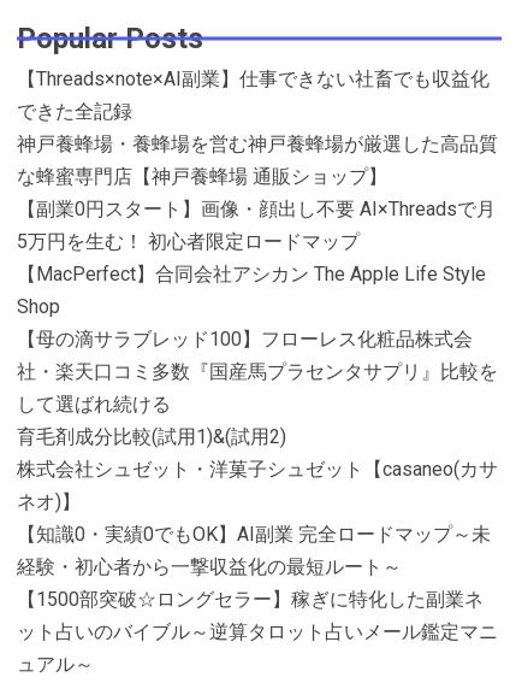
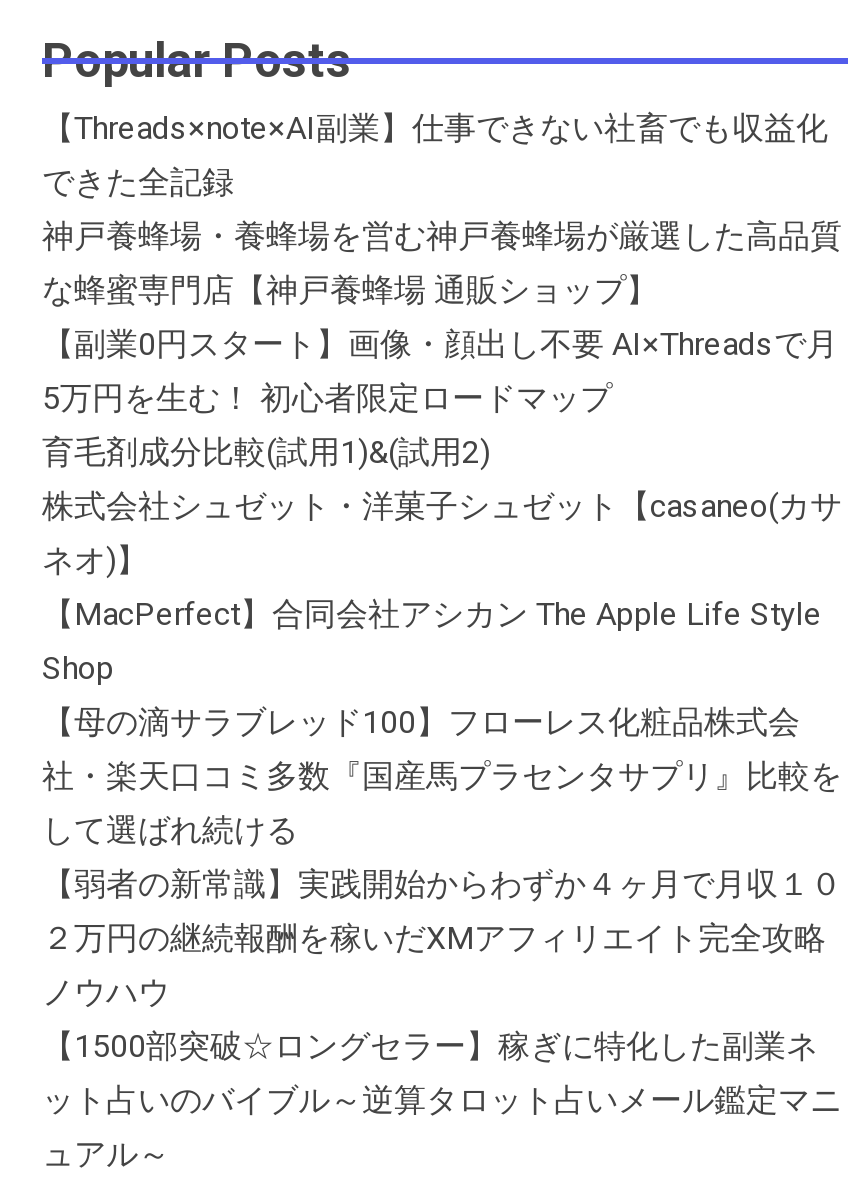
moved down: 【MacPerfect】合同会社アシカン The Apple Life Style | Shop | 【母の滴サラブレッド100】フローレス化粧品株式会 | 社・楽天口コミ多数『国産馬プラセンタサプリ』比較を | して選ばれ続ける

moved up: 育毛剤成分比較(試用1)&(試用2) | 株式会社シュゼット・洋菓子シュゼット【casaneo(カサ | ネオ)】

- 【知識0・実績0でもOK】AI副業 完全ロードマップ～未
- 経験・初心者から一撃収益化の最短ルート～
+ 【弱者の新常識】実践開始からわずか４ヶ月で月収１０
+ ２万円の継続報酬を稼いだXMアフィリエイト完全攻略
+ ノウハウ
